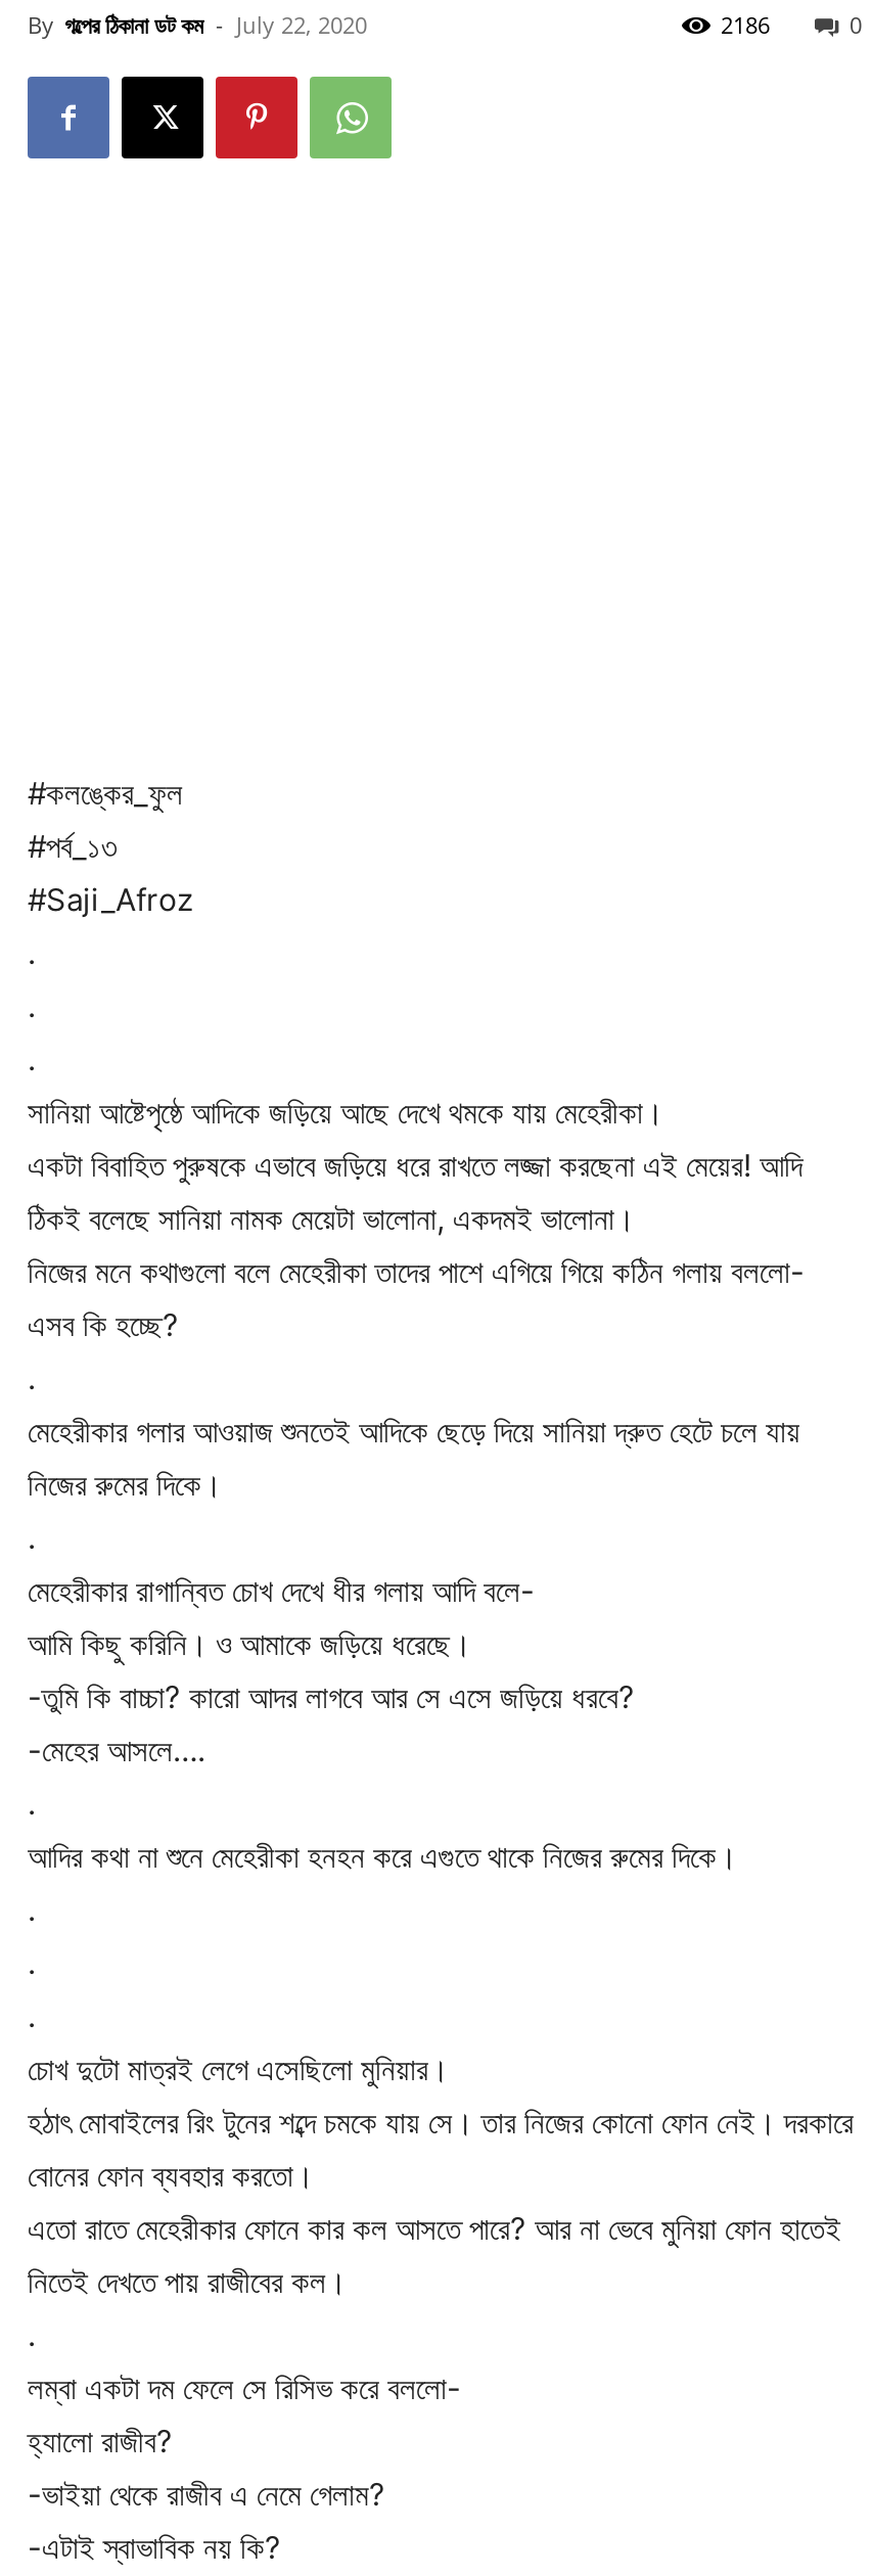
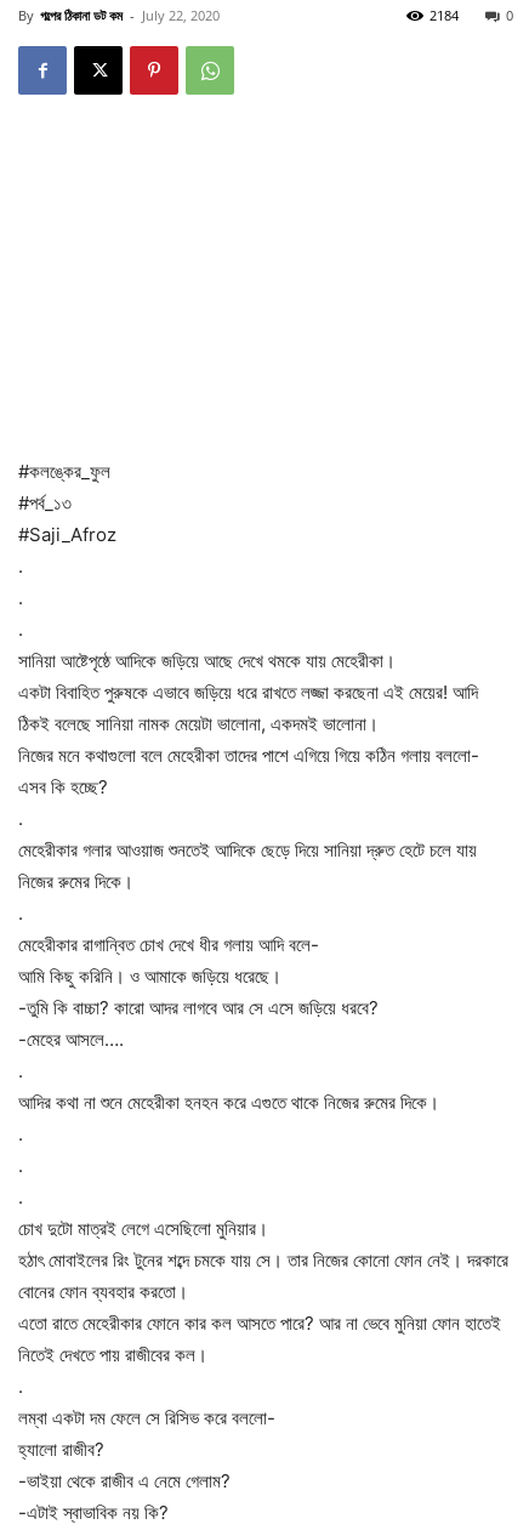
- 2186
+ 2184
